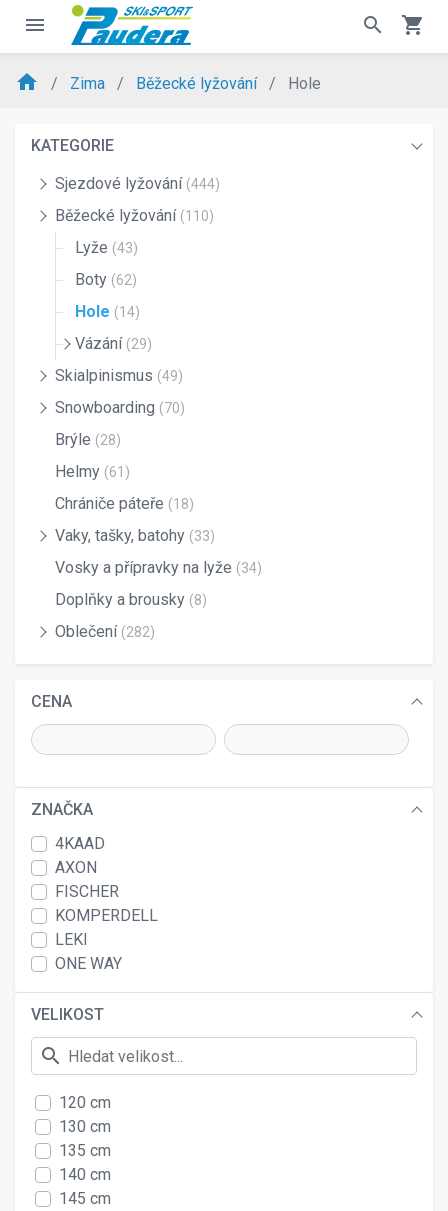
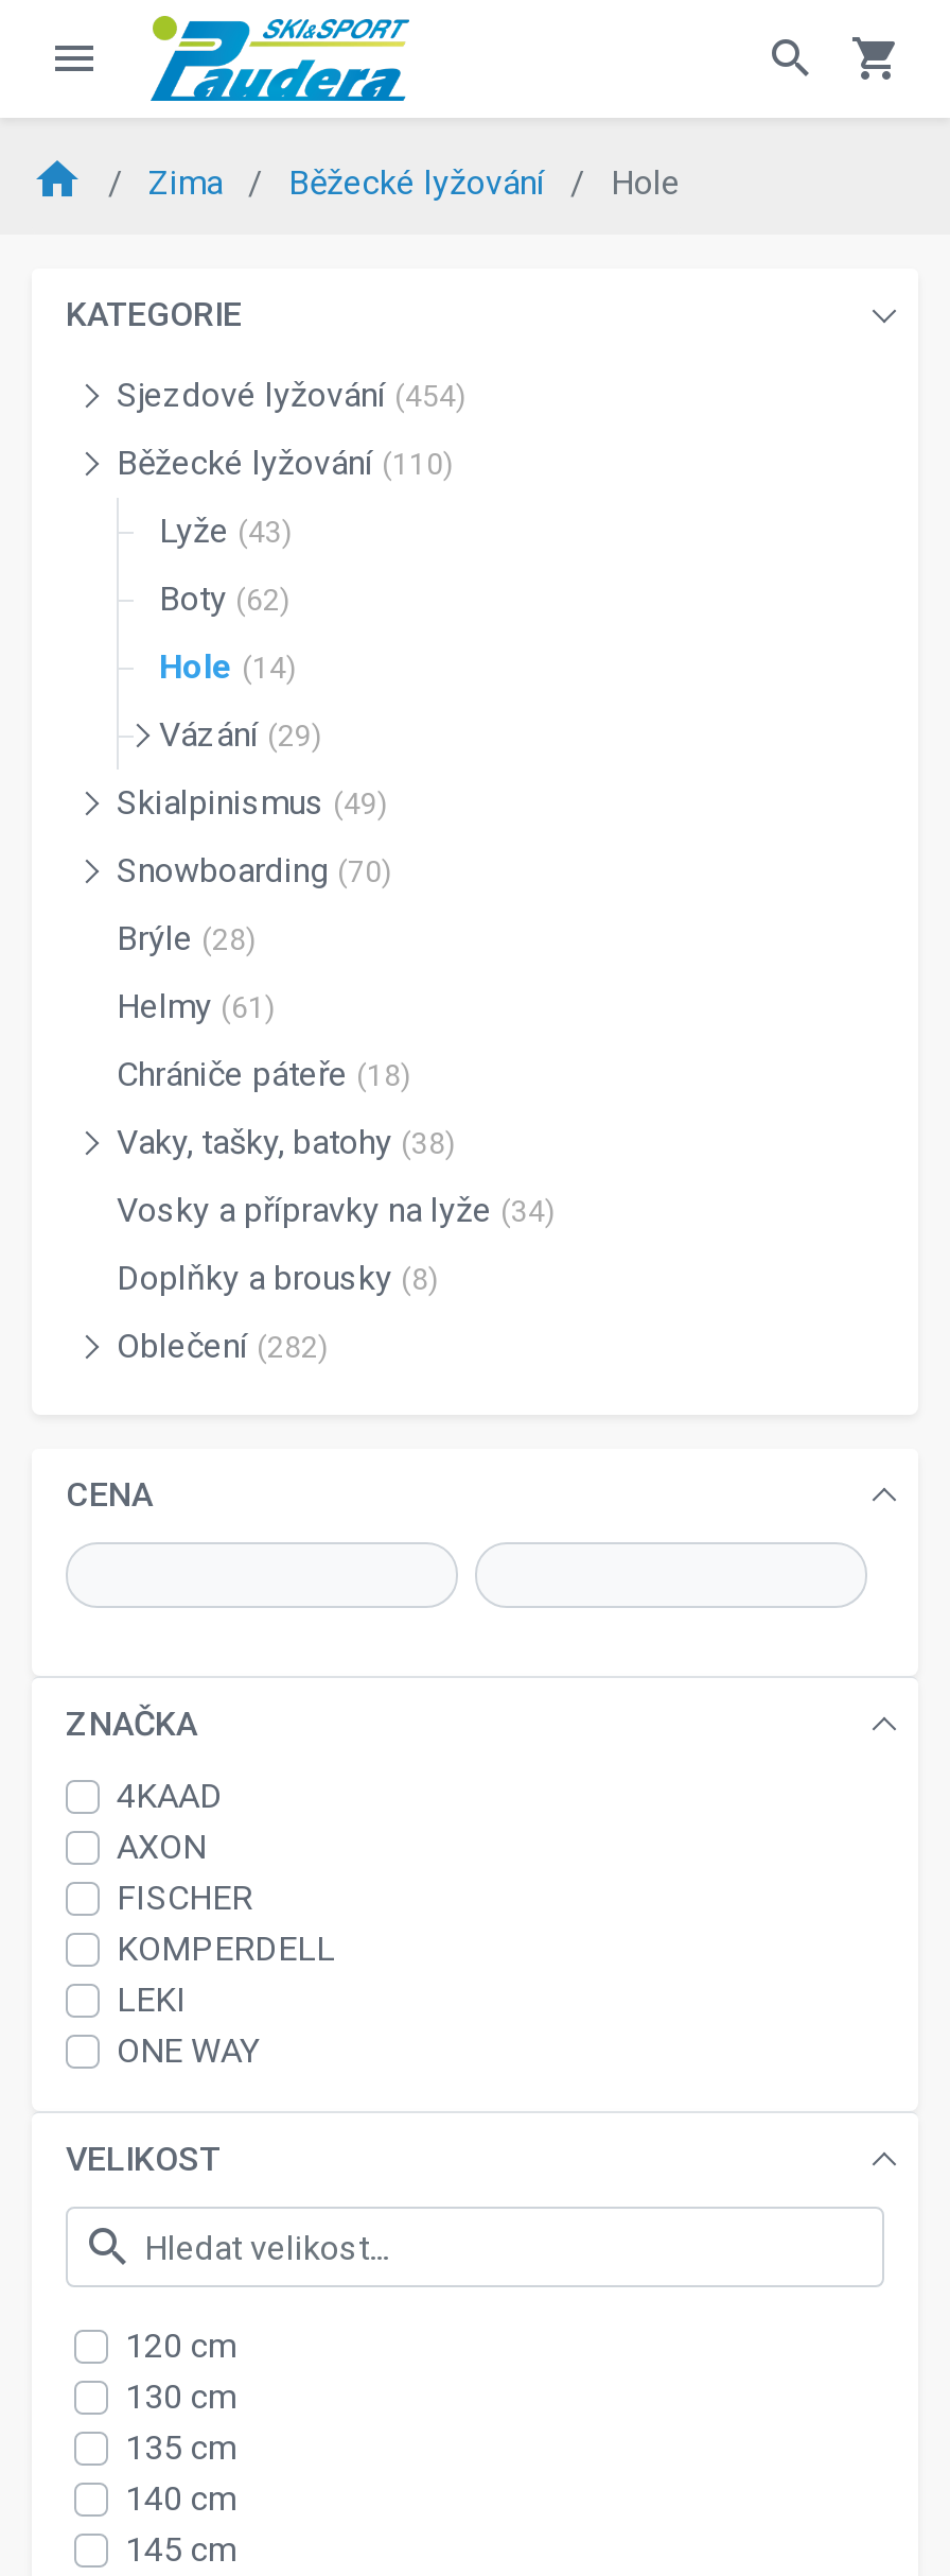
- Sjezdové lyžování (444)
+ Sjezdové lyžování (454)

- Vaky, tašky, batohy (33)
+ Vaky, tašky, batohy (38)
